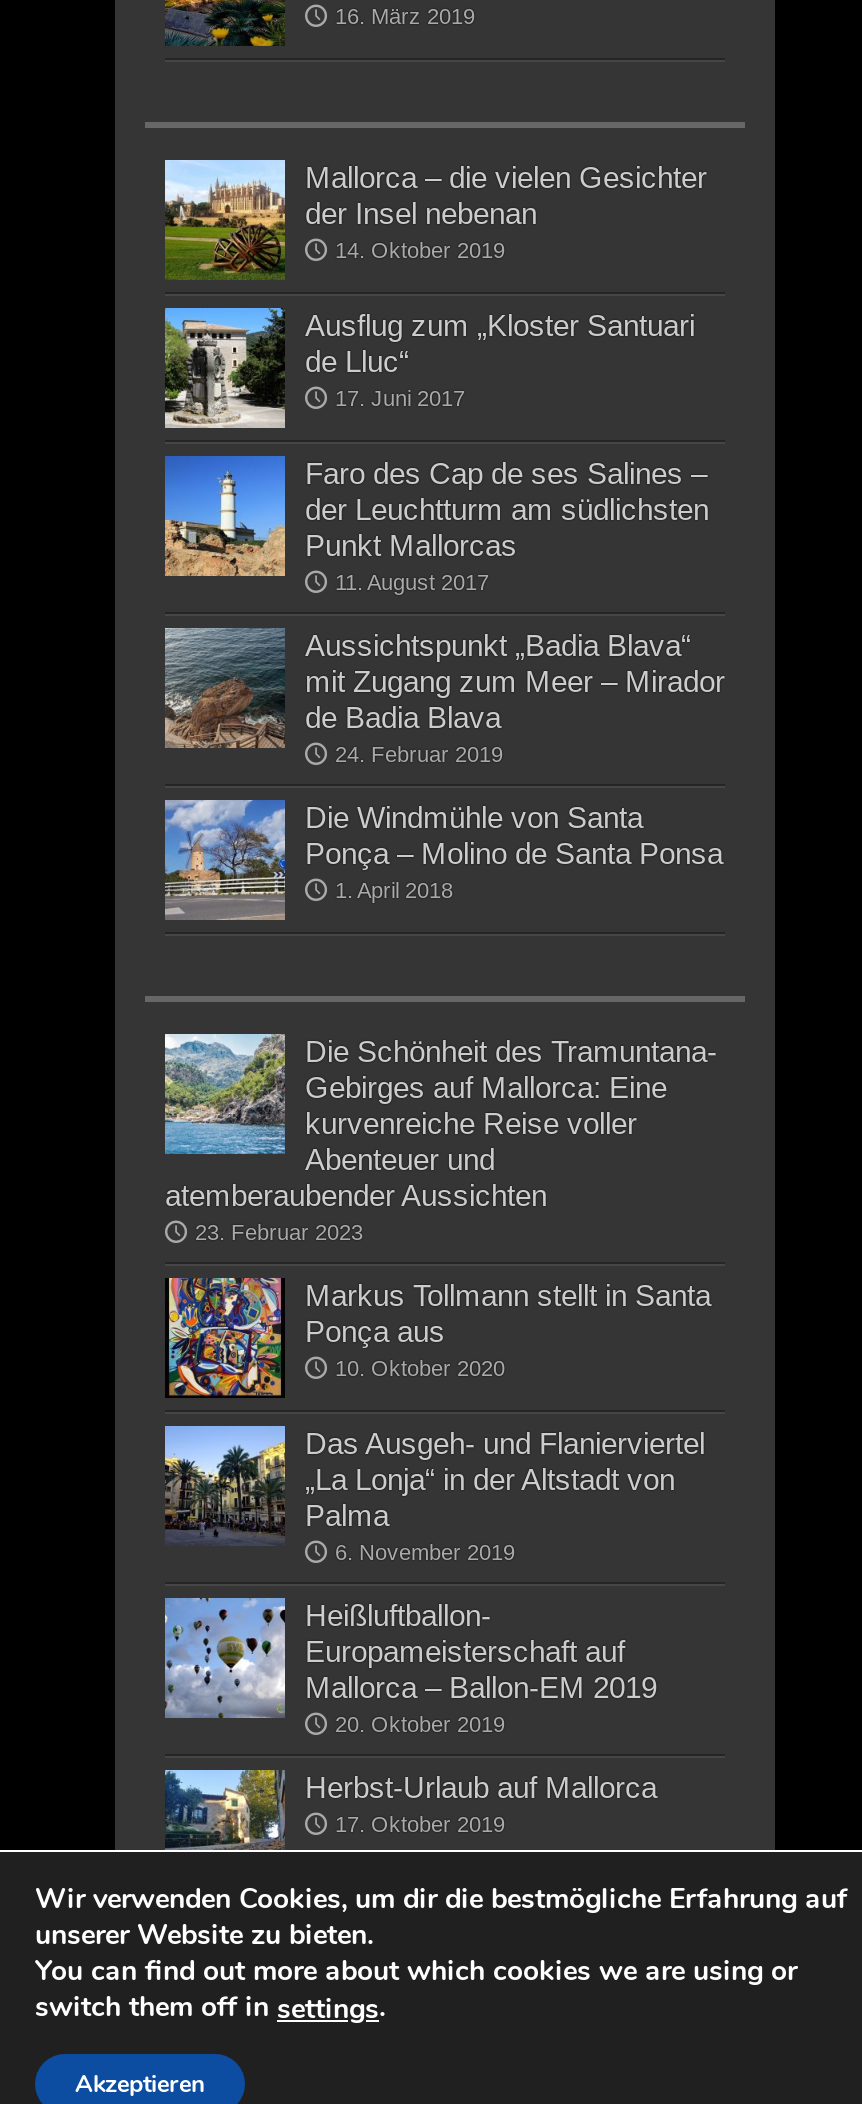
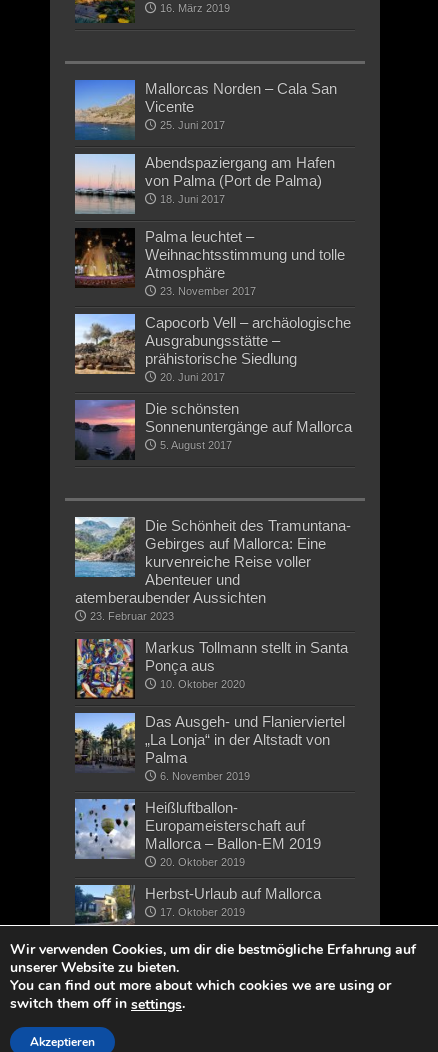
- [image]
- Mallorca – die vielen Gesichter
- der Insel nebenan
- 14. Oktober 2019
+ [image]
+ Mallorcas Norden – Cala San
+ Vicente
+ 25. Juni 2017

- [image]
- Ausflug zum „Kloster Santuari
- de Lluc“
- 17. Juni 2017
+ [image]
+ Abendspaziergang am Hafen
+ von Palma (Port de Palma)
+ 18. Juni 2017

- [image]
- Faro des Cap de ses Salines –
- der Leuchtturm am südlichsten
- Punkt Mallorcas
- 11. August 2017
+ [image]
+ Palma leuchtet –
+ Weihnachtsstimmung und tolle
+ Atmosphäre
+ 23. November 2017

- [image]
- Aussichtspunkt „Badia Blava“
- mit Zugang zum Meer – Mirador
- de Badia Blava
- 24. Februar 2019
+ [image]
+ Capocorb Vell – archäologische
+ Ausgrabungsstätte –
+ prähistorische Siedlung
+ 20. Juni 2017

- [image]
- Die Windmühle von Santa
- Ponça – Molino de Santa Ponsa
- 1. April 2018
+ [image]
+ Die schönsten
+ Sonnenuntergänge auf Mallorca
+ 5. August 2017
